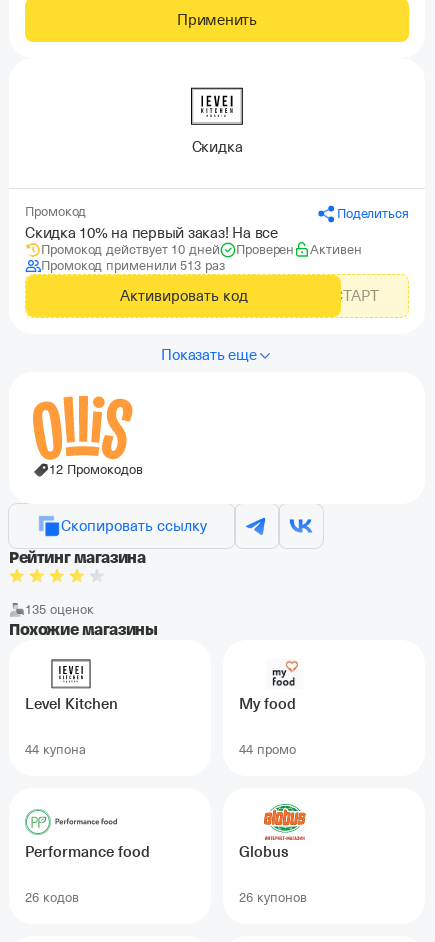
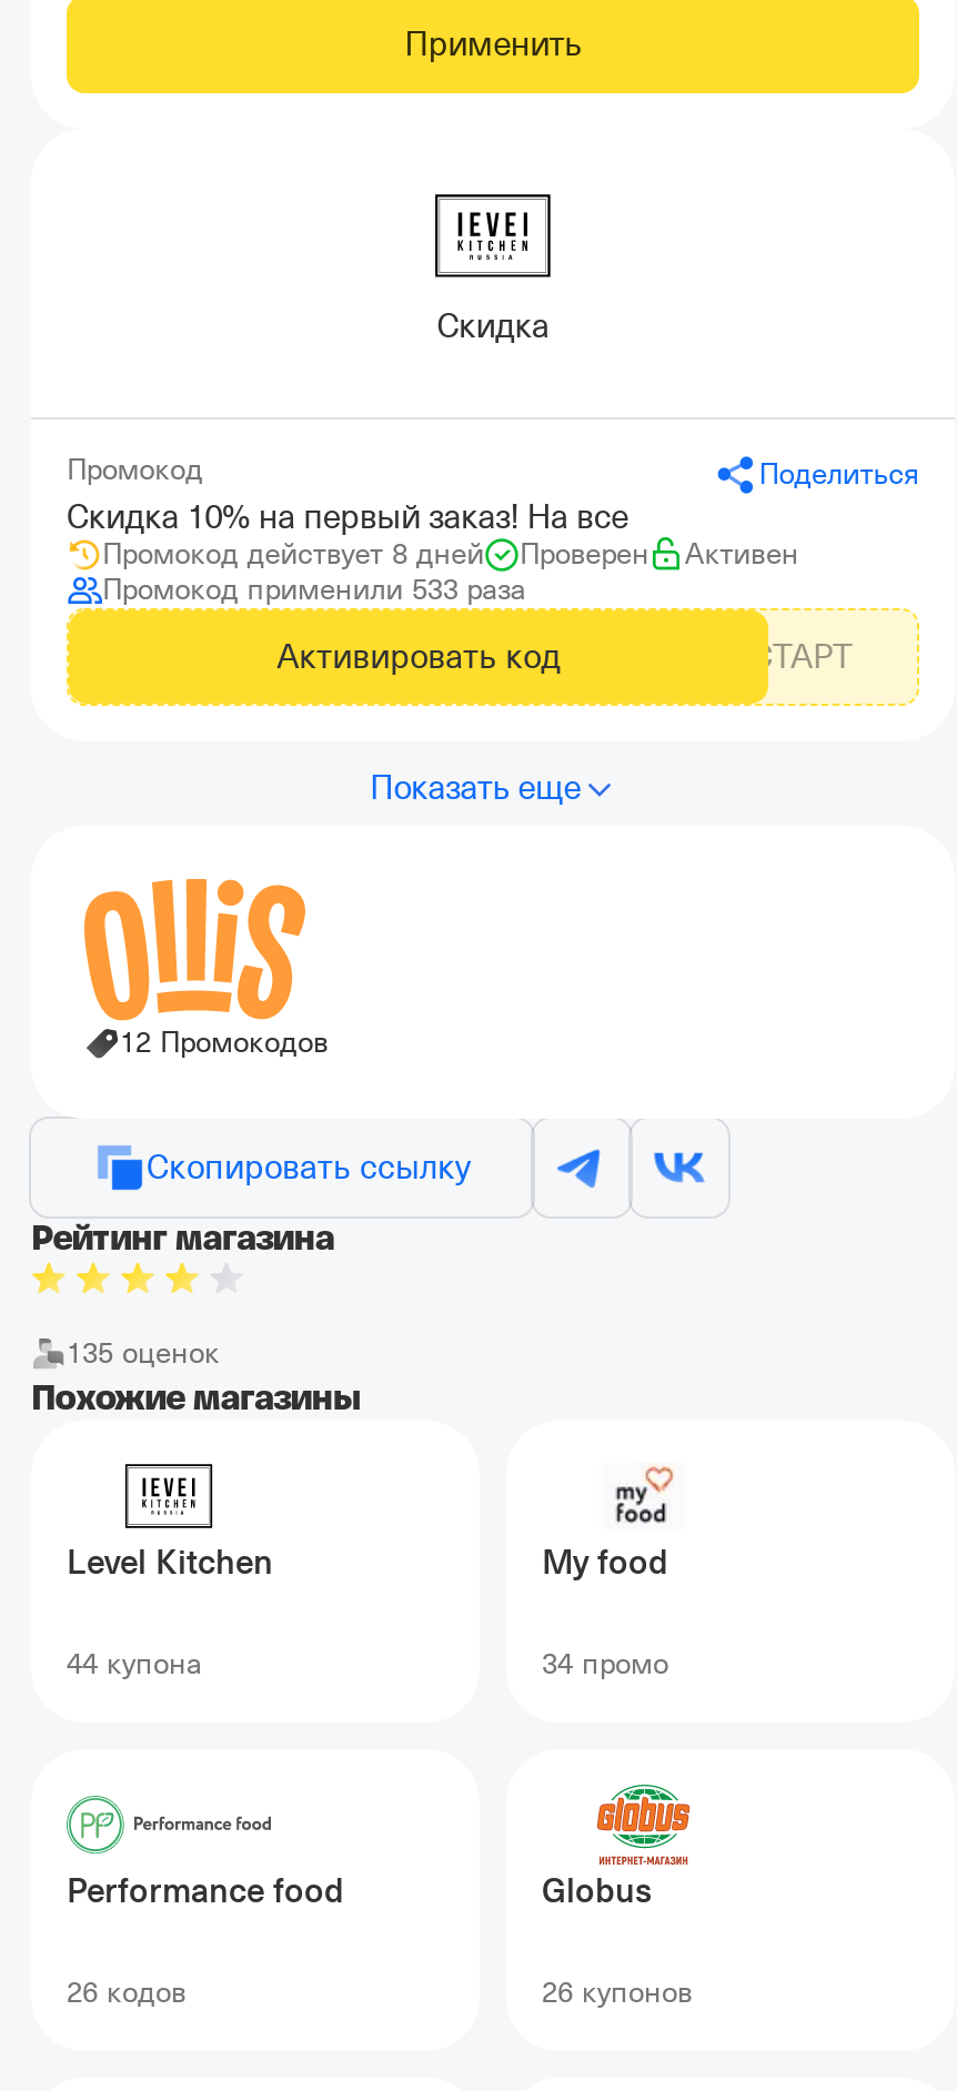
- Промокод действует 10 дней
+ Промокод действует 8 дней

- Промокод применили 513 раз
+ Промокод применили 533 раза

- 44 промо
+ 34 промо
